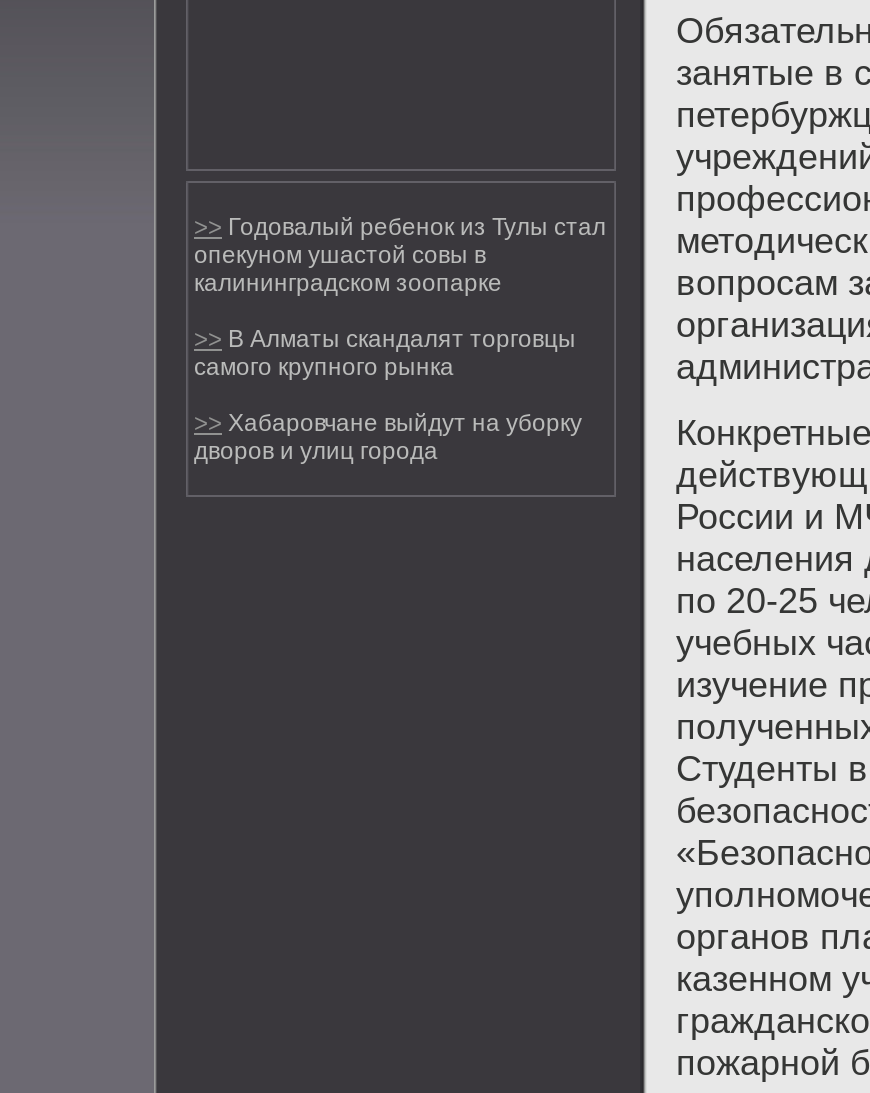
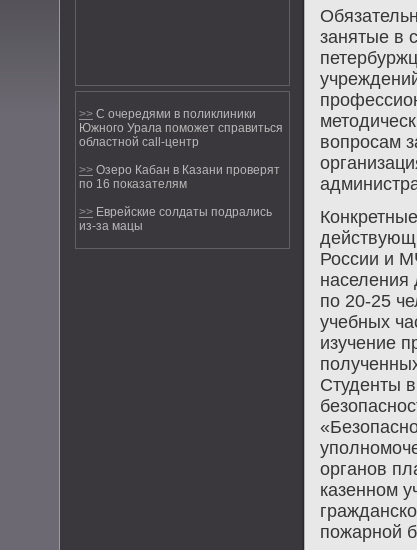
- >> Годовалый ребенок из Тулы стал
- опекуном ушастой совы в
- калининградском зоопарке
+ >> С очередями в поликлиники
+ Южного Урала поможет справиться
+ областной call-центр

- >> В Алматы скандалят торговцы
- самого крупного рынка
+ >> Озеро Кабан в Казани проверят
+ по 16 показателям

- >> Хабаровчане выйдут на уборку
- дворов и улиц города
+ >> Еврейские солдаты подрались
+ из-за мацы
